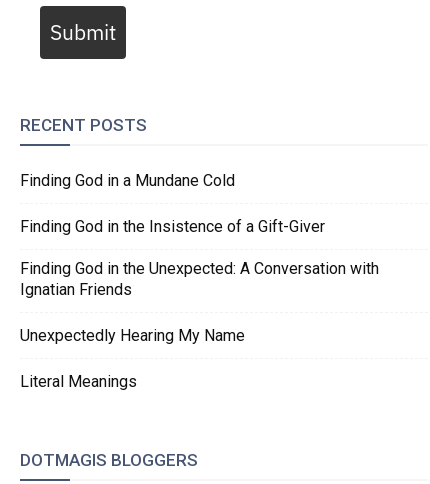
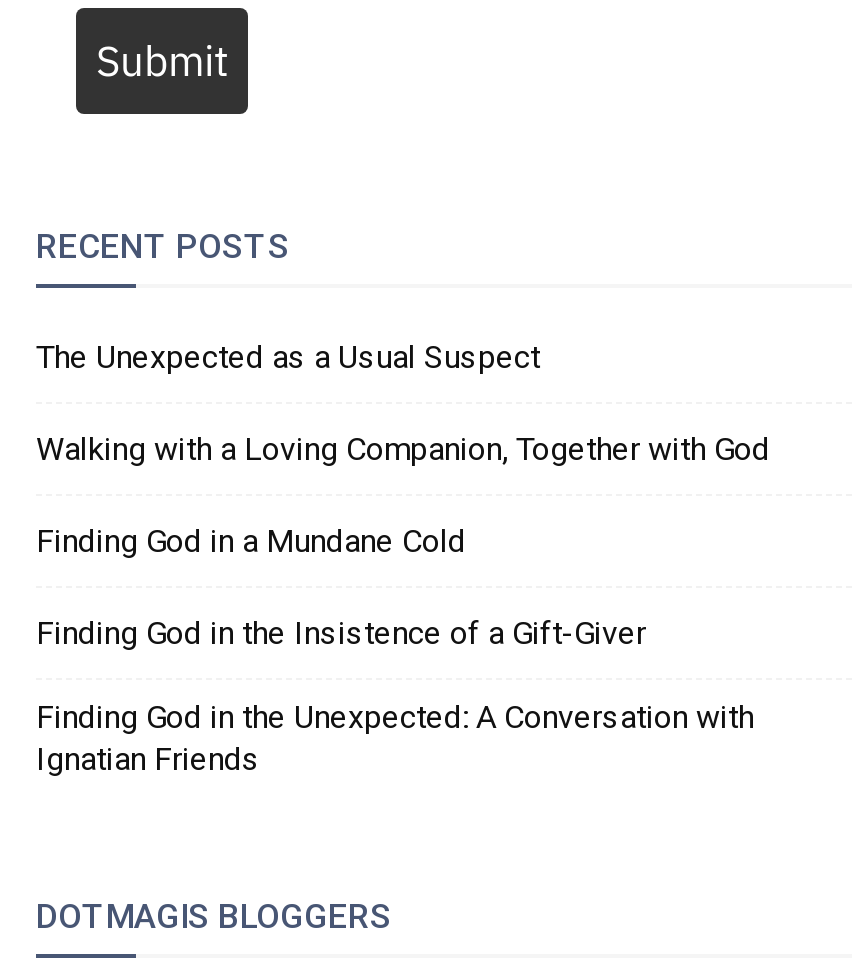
+ The Unexpected as a Usual Suspect
+ Walking with a Loving Companion, Together with God

moved down: Finding God in a Mundane Cold | Finding God in the Insistence of a Gift-Giver | Finding God in the Unexpected: A Conversation with | Ignatian Friends

- Unexpectedly Hearing My Name
- Literal Meanings
